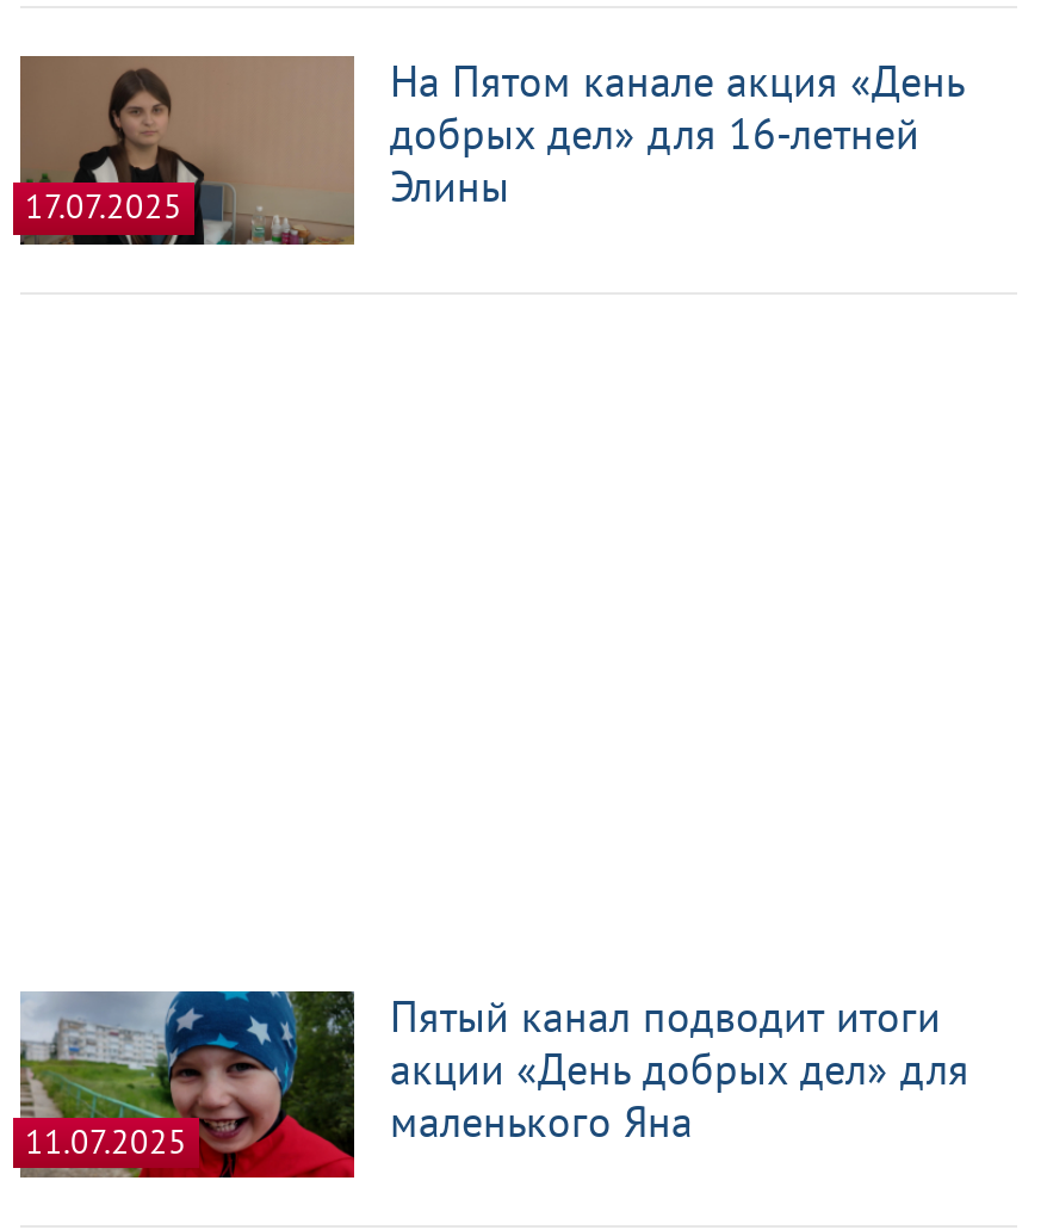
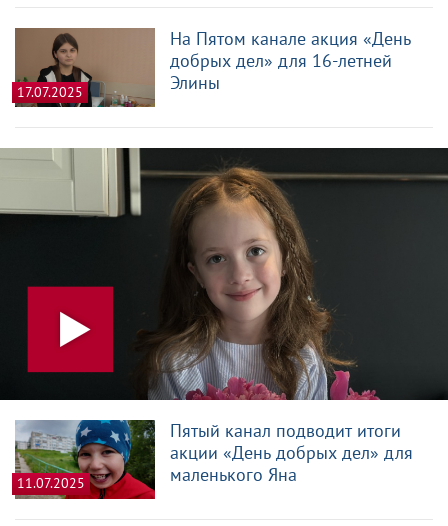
+ [image]
